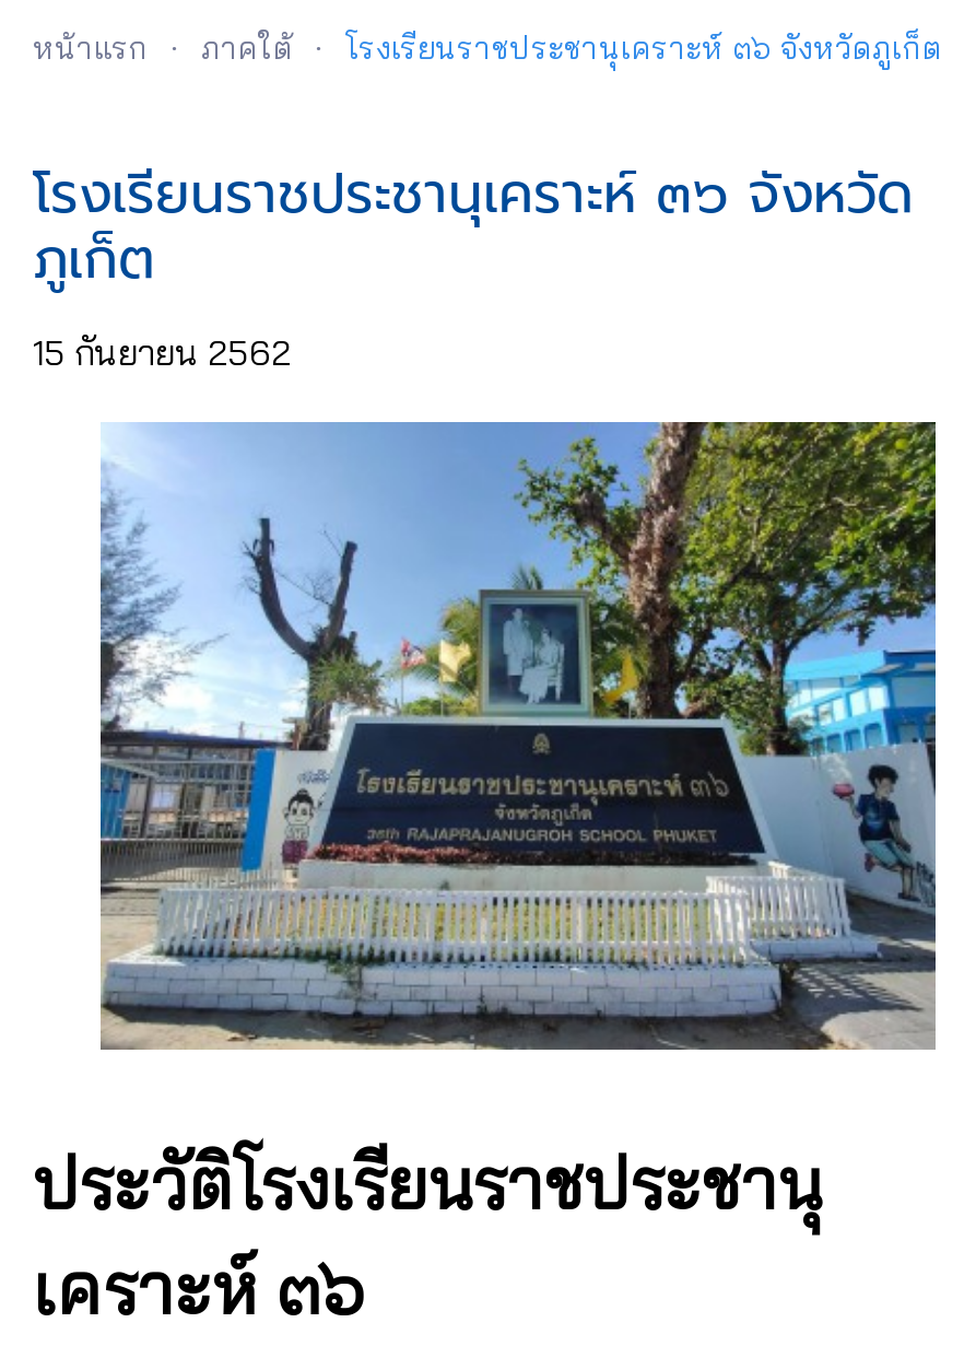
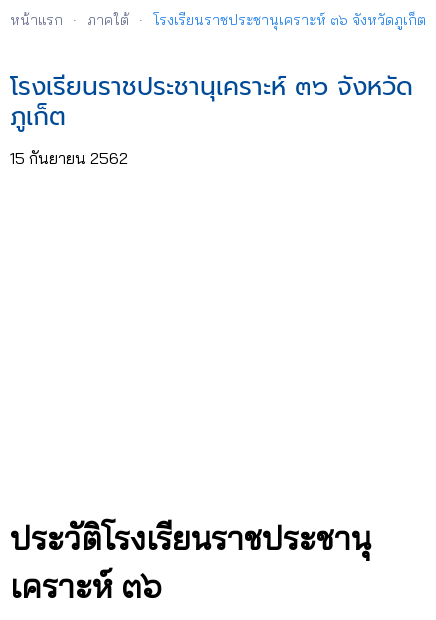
- [image]
